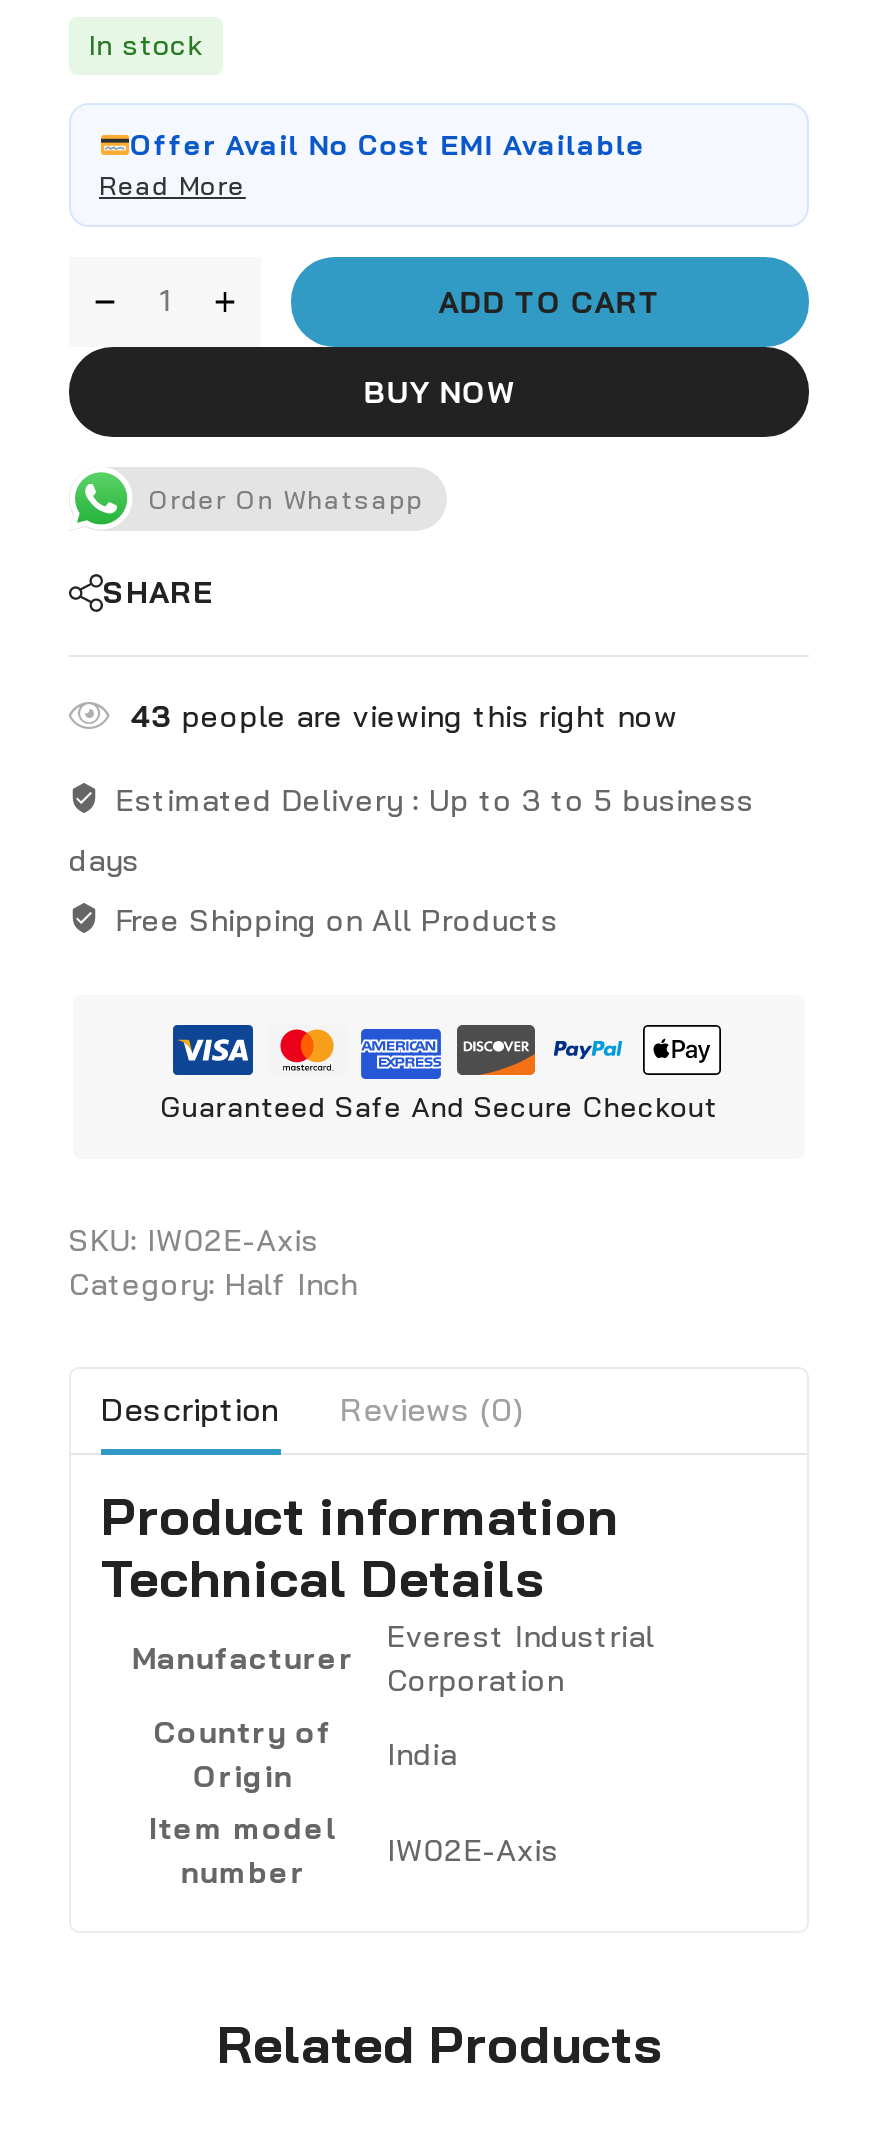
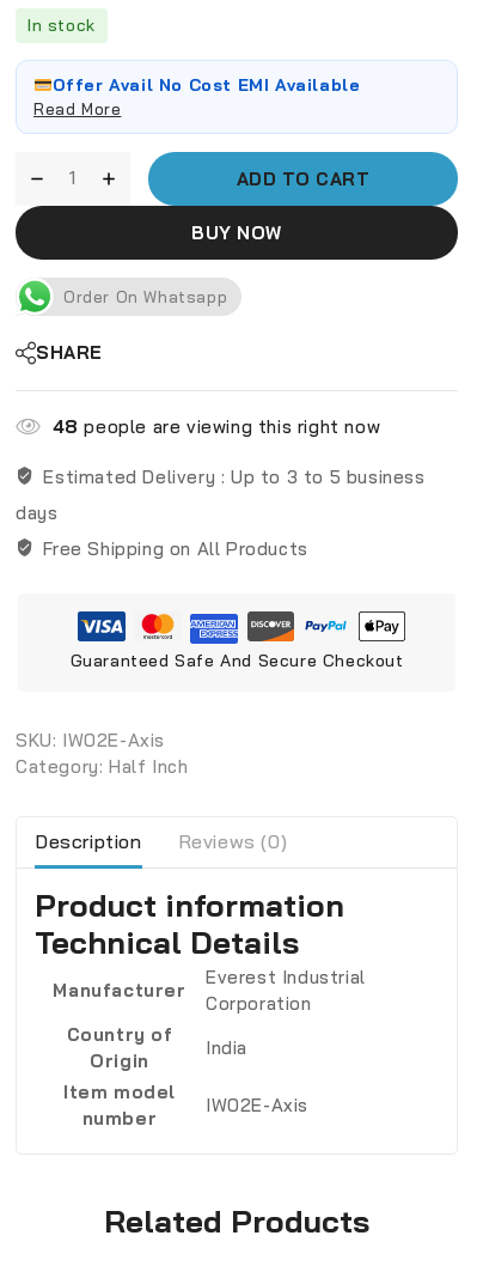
- 43 people are viewing this right now
+ 48 people are viewing this right now
